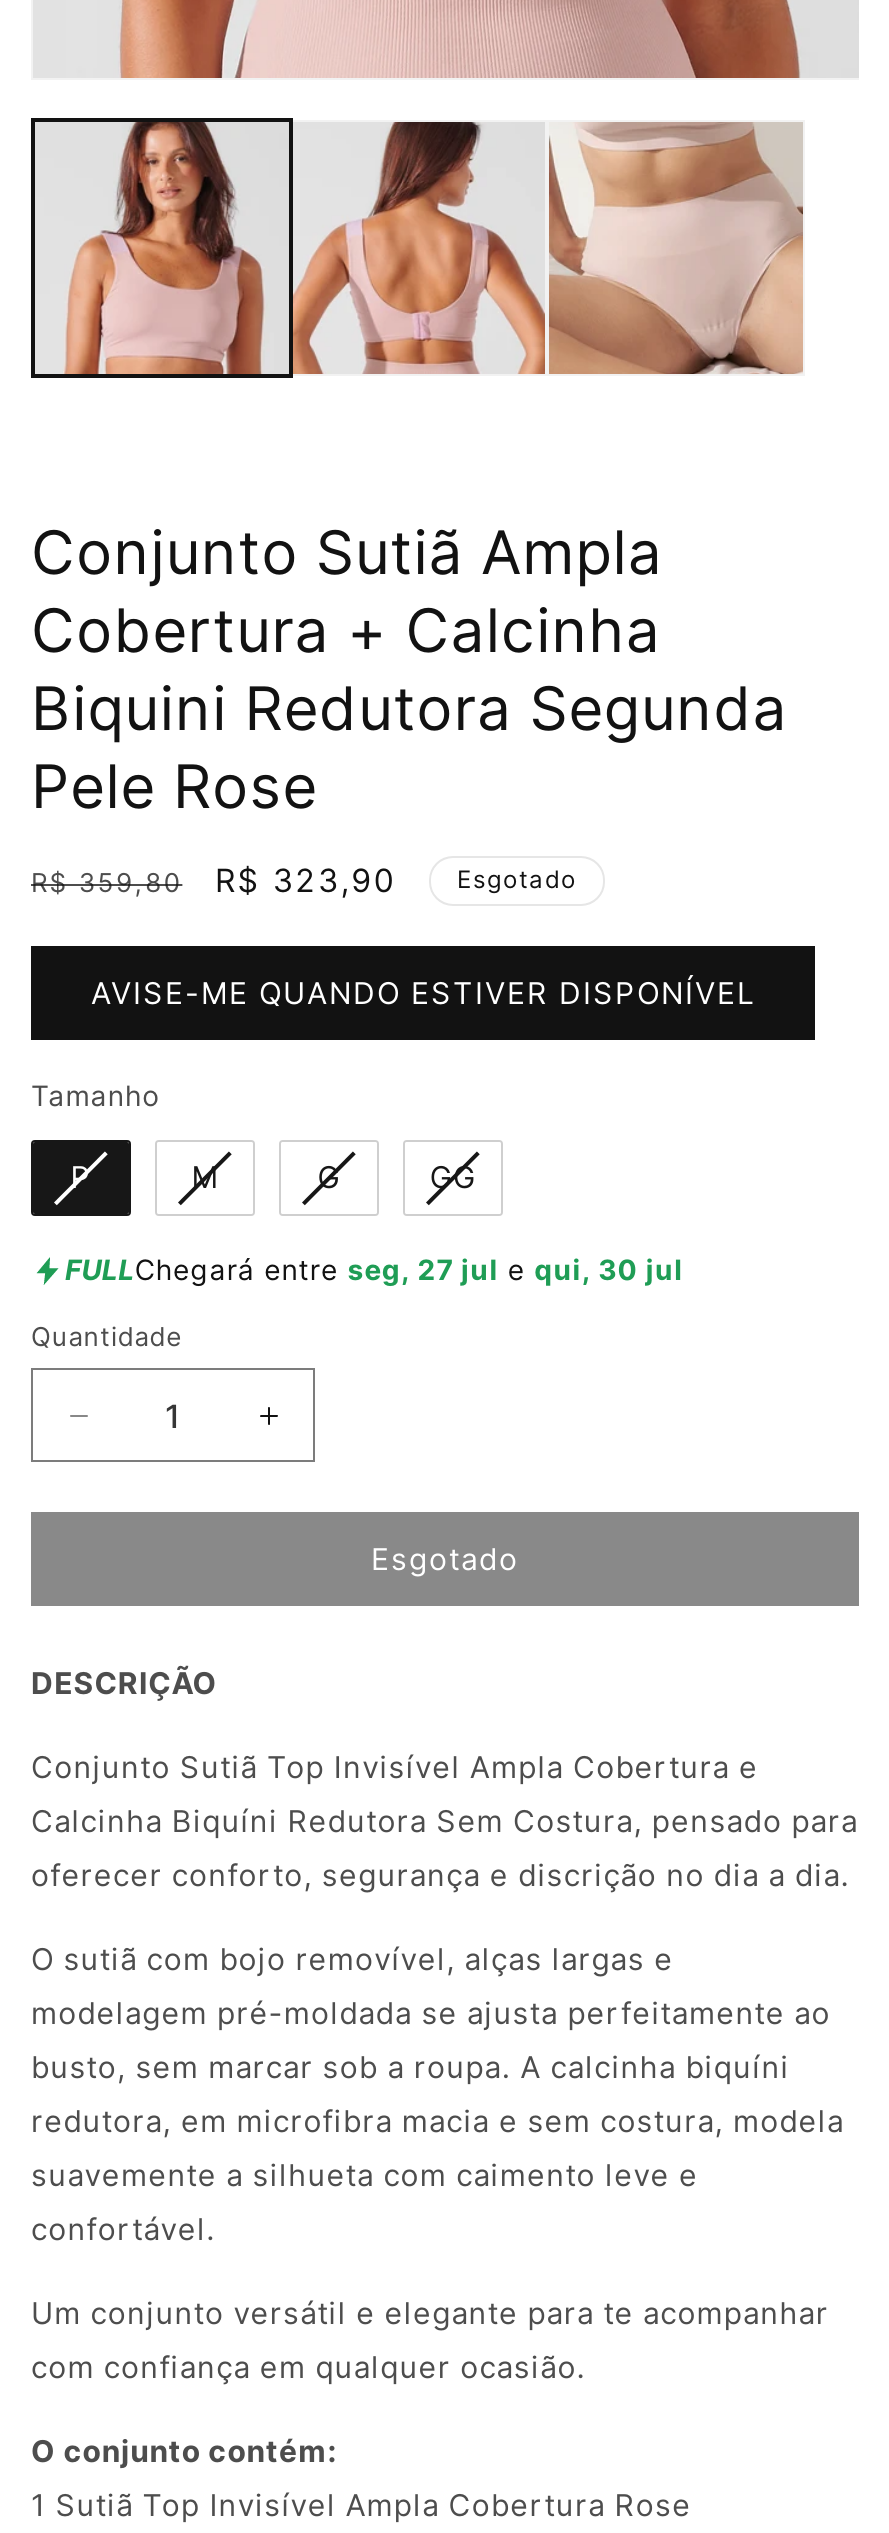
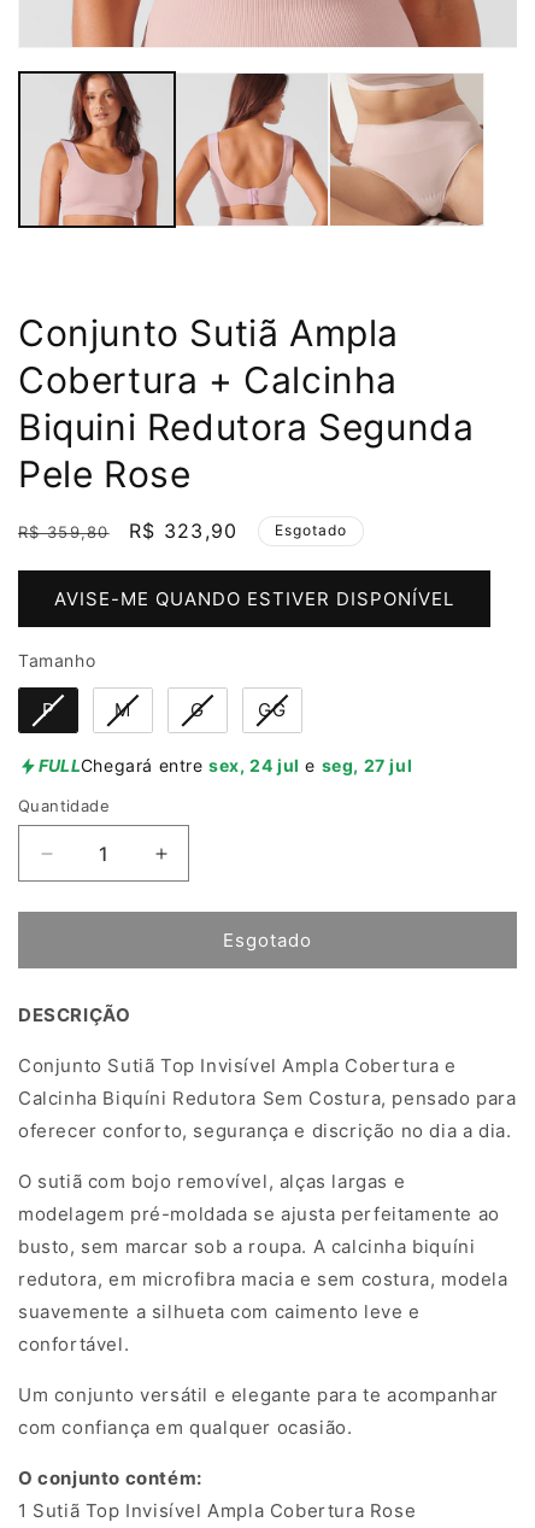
- FULLChegará entre seg, 27 jul e qui, 30 jul
+ FULLChegará entre sex, 24 jul e seg, 27 jul
